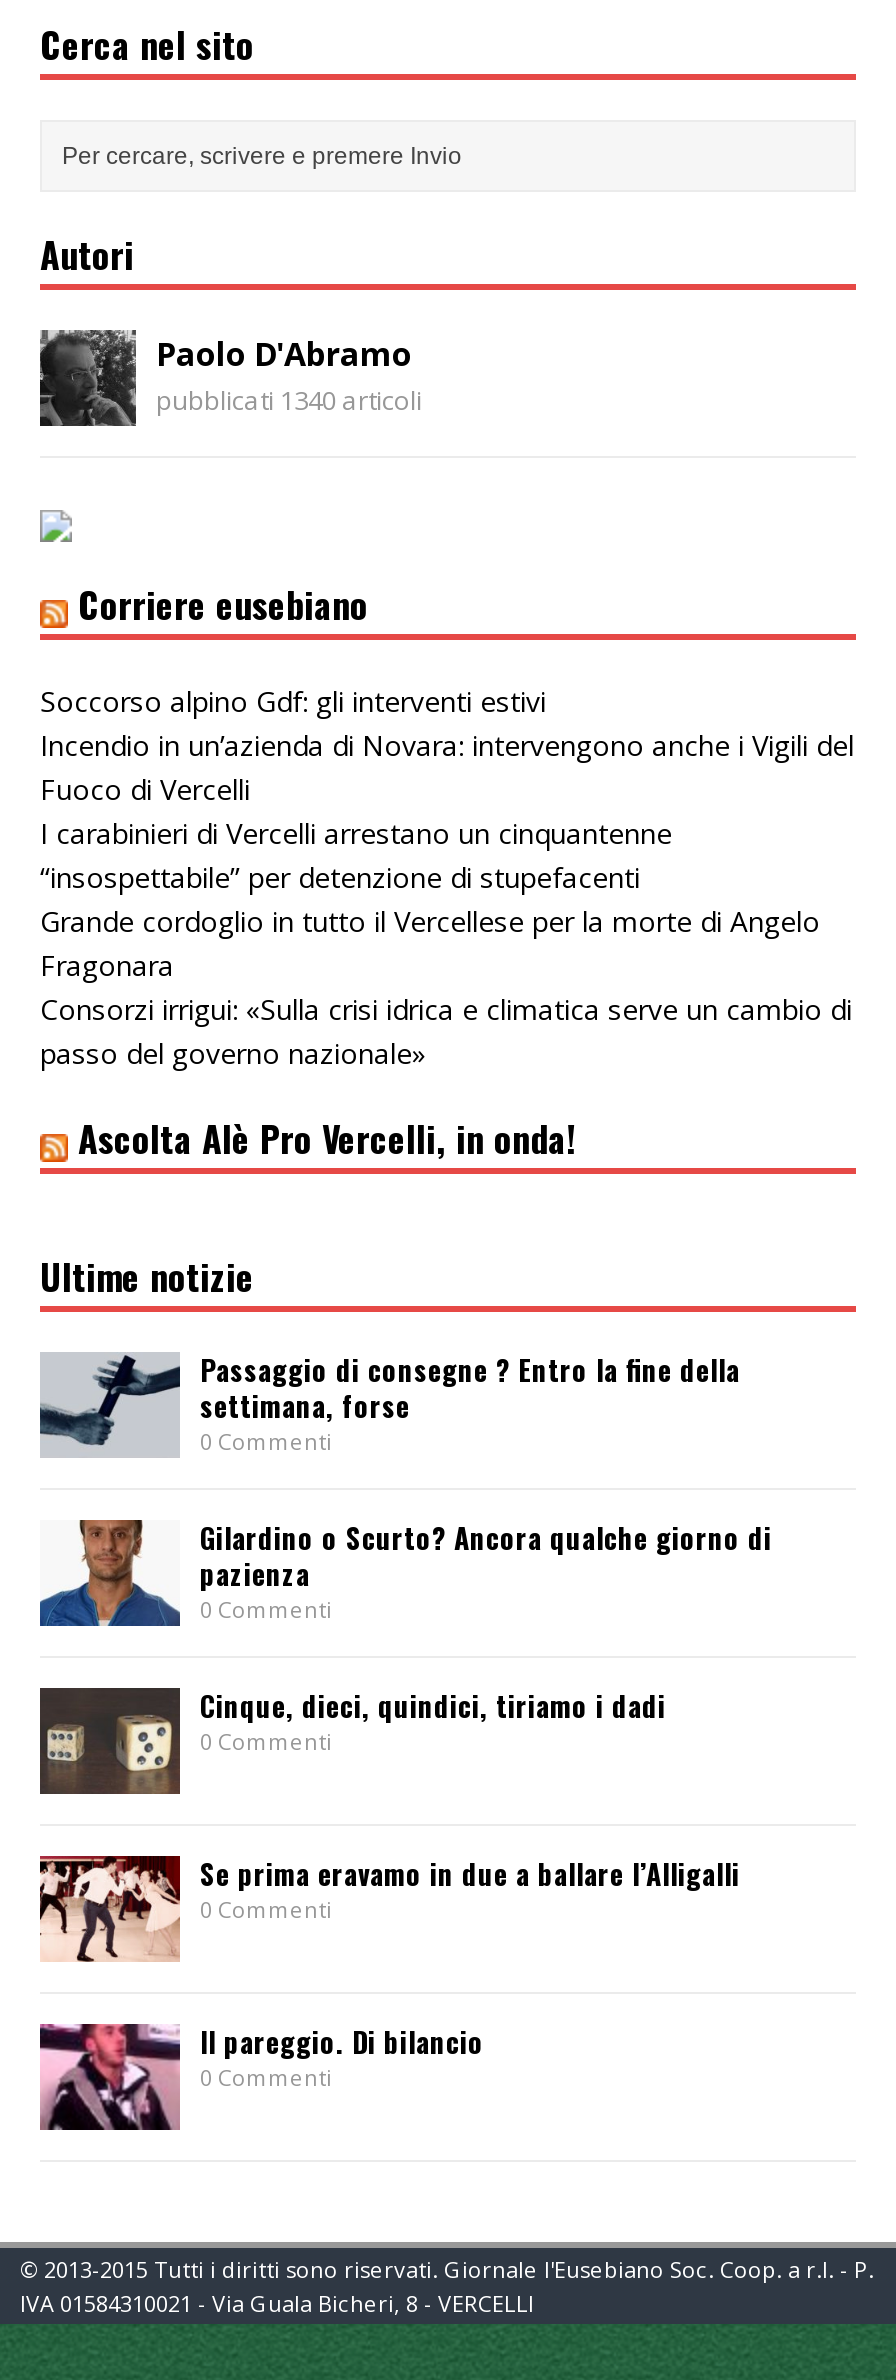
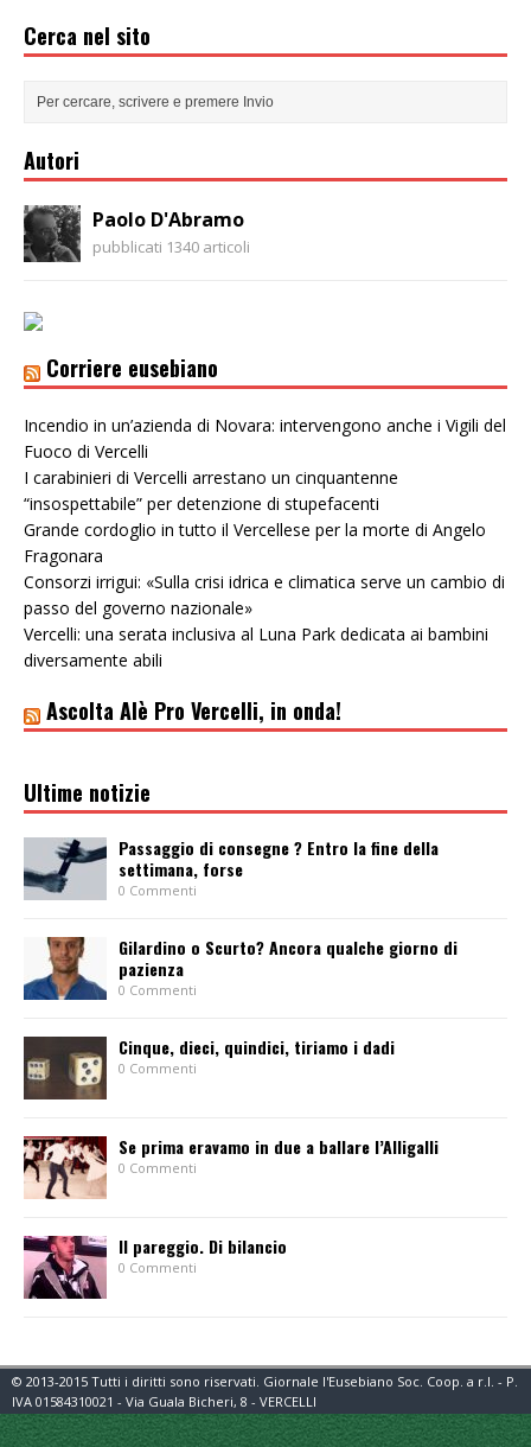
- Soccorso alpino Gdf: gli interventi estivi

moved up: Incendio in un’azienda di Novara: intervengono anche i Vigili del | Fuoco di Vercelli | I carabinieri di Vercelli arrestano un cinquantenne | “insospettabile” per detenzione di stupefacenti | Grande cordoglio in tutto il Vercellese per la morte di Angelo | Fragonara | Consorzi irrigui: «Sulla crisi idrica e climatica serve un cambio di | passo del governo nazionale»

+ Vercelli: una serata inclusiva al Luna Park dedicata ai bambini
+ diversamente abili
